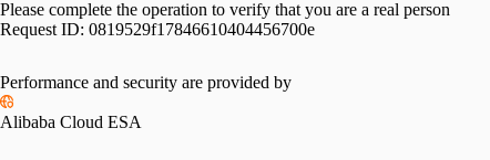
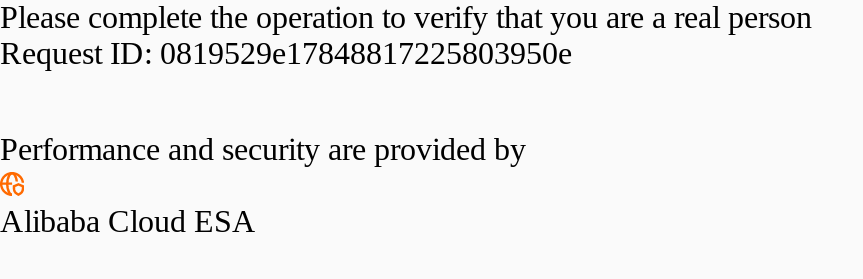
- Request ID: 0819529f17846610404456700e
+ Request ID: 0819529e17848817225803950e
